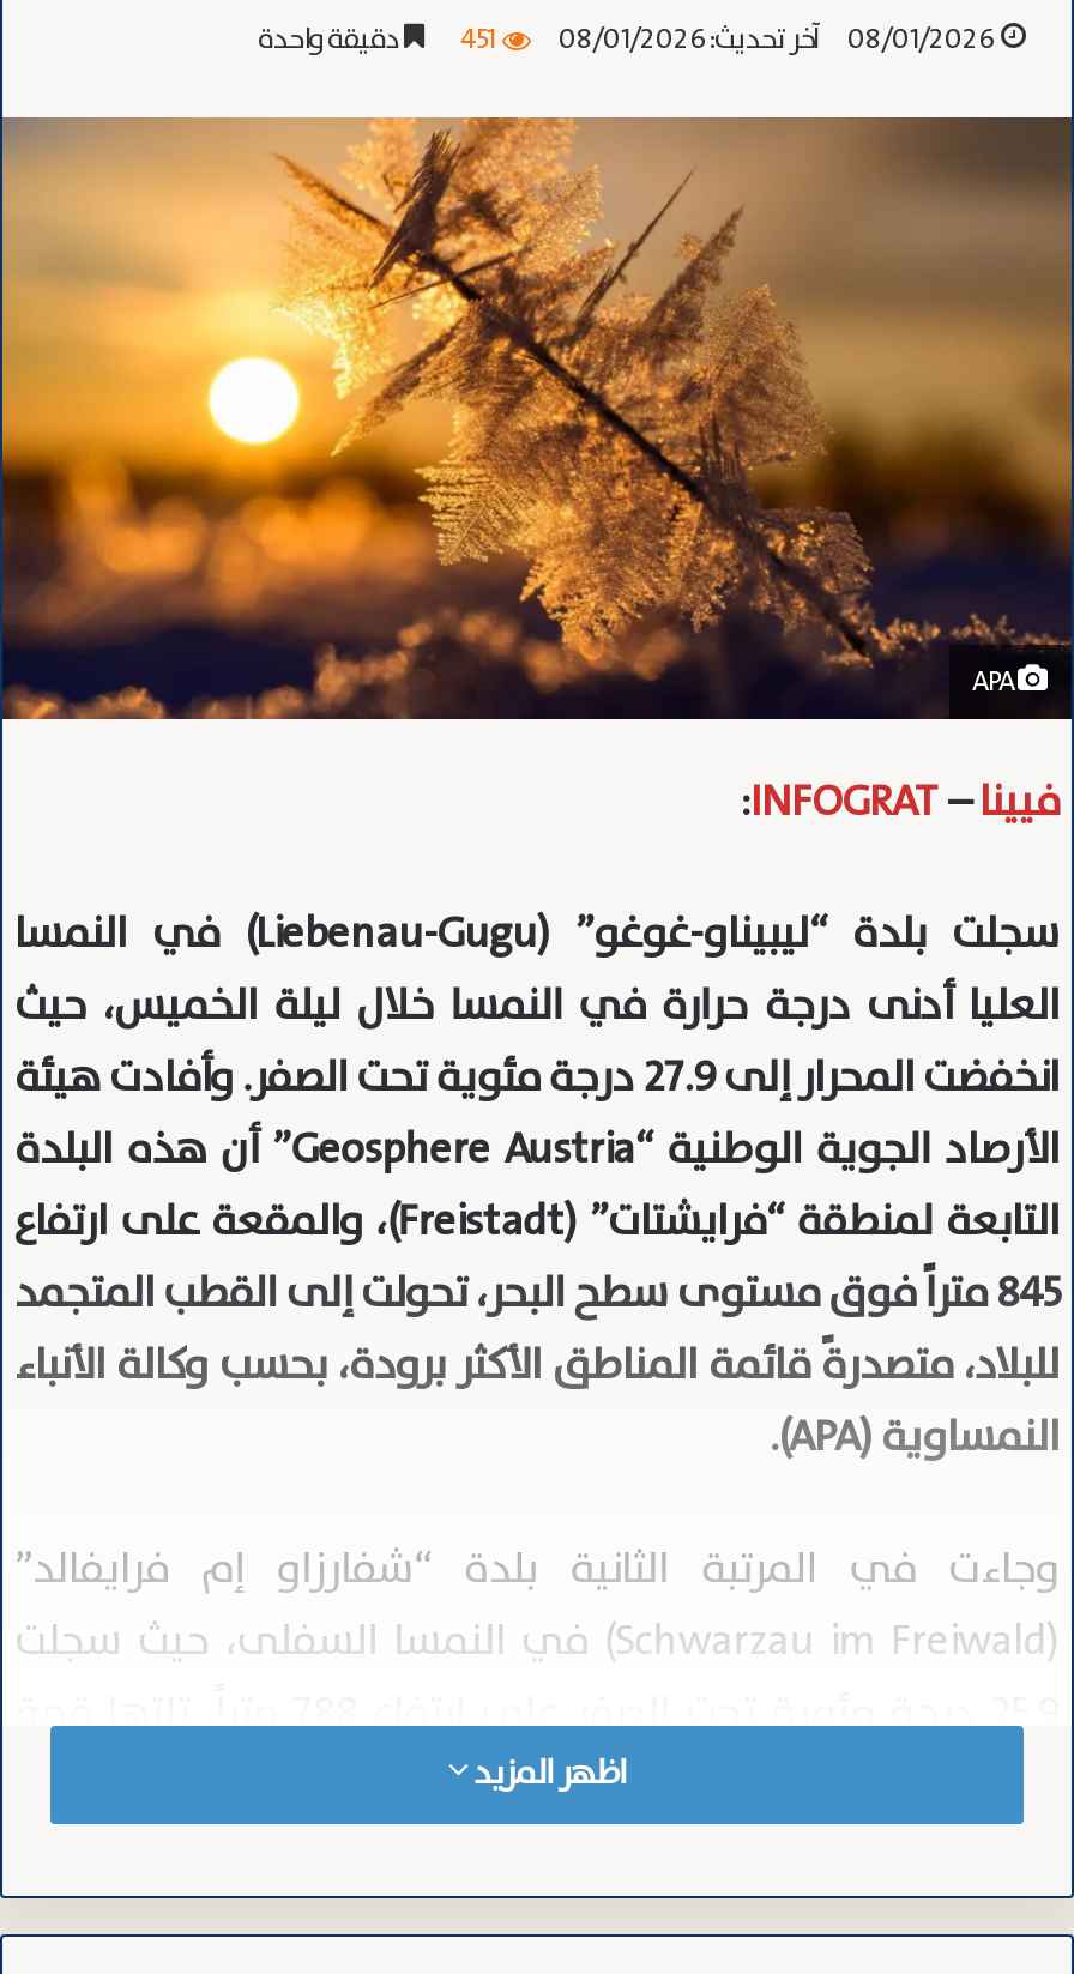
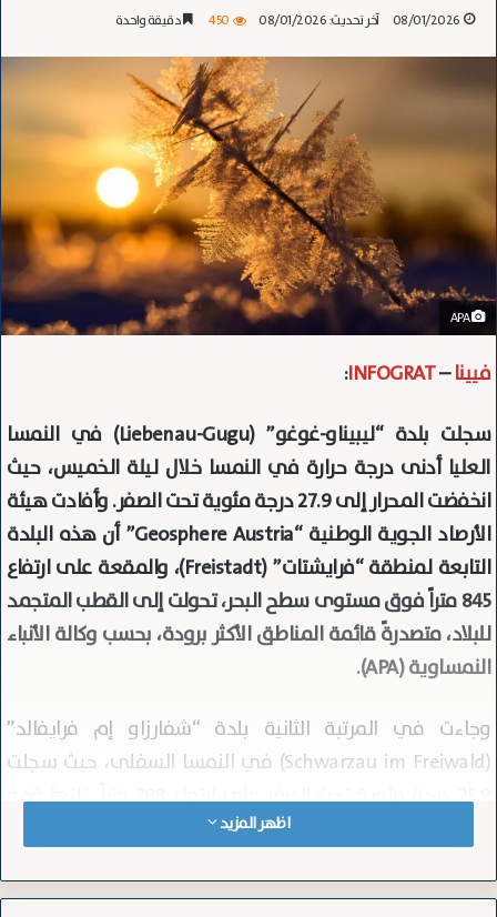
- 451 دقيقة واحدة
+ 450 دقيقة واحدة
